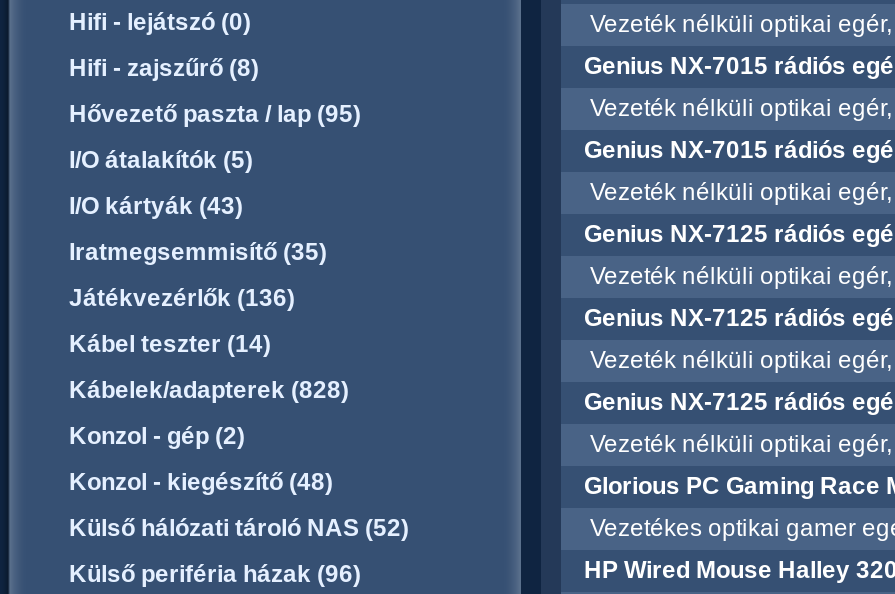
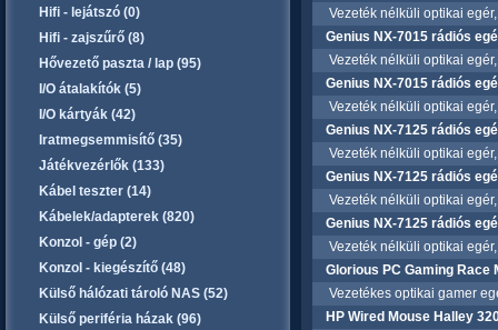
- I/O kártyák (43)
+ I/O kártyák (42)

- Játékvezérlők (136)
+ Játékvezérlők (133)

- Kábelek/adapterek (828)
+ Kábelek/adapterek (820)
